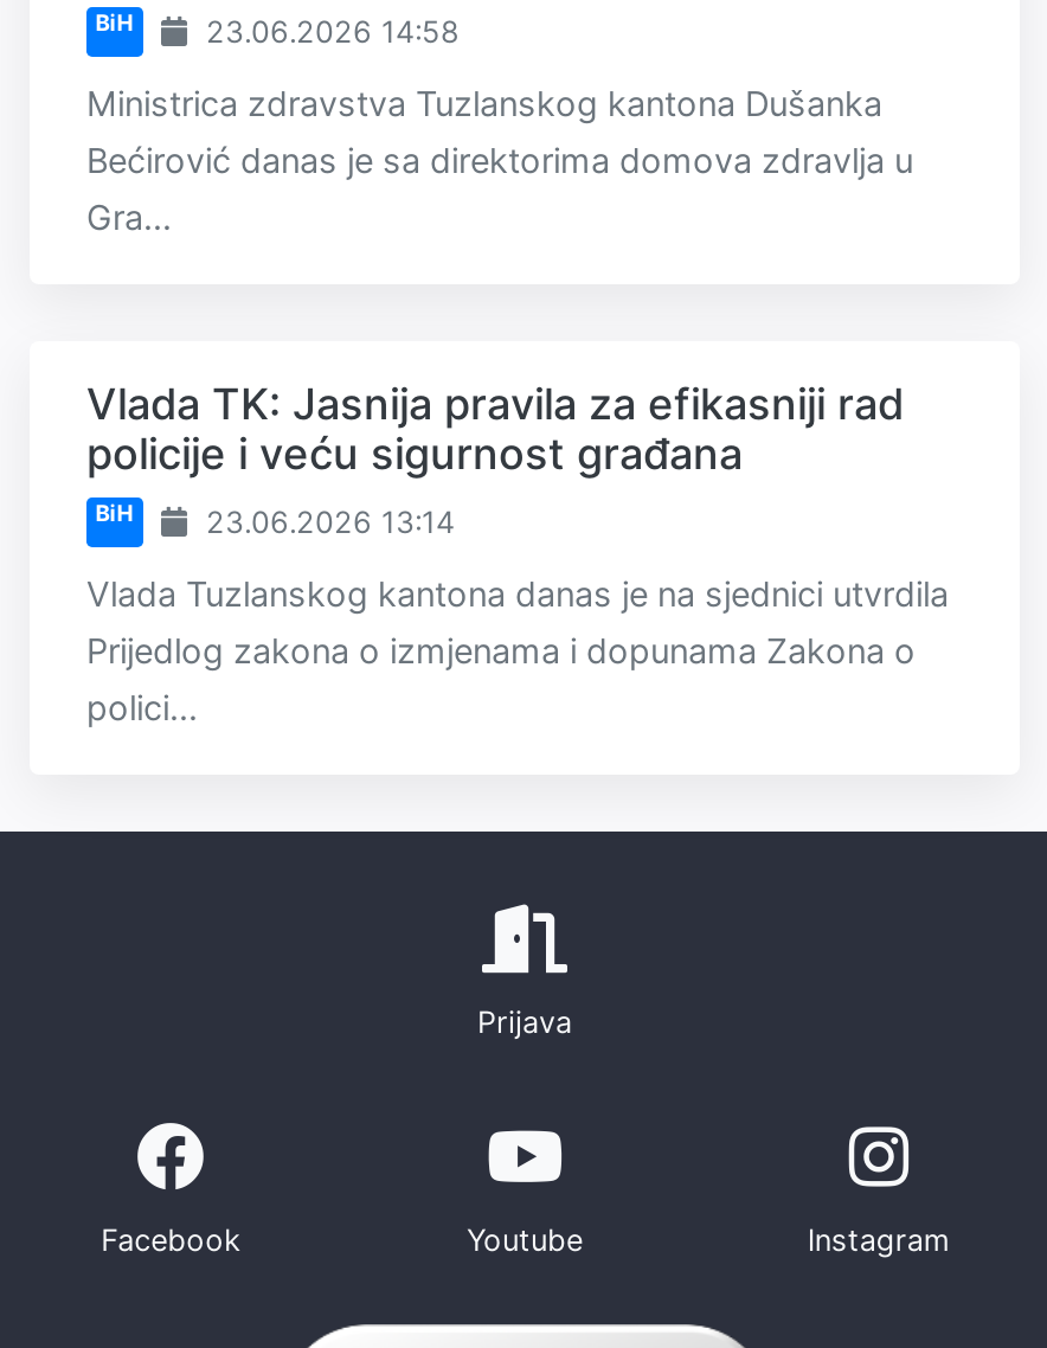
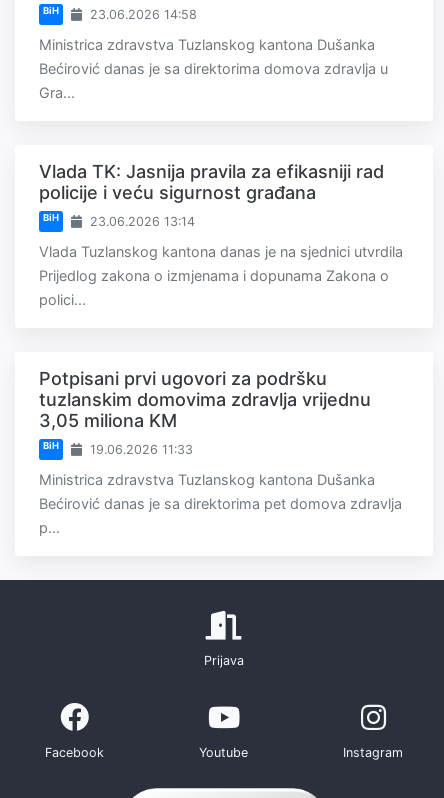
+ Potpisani prvi ugovori za podršku
+ tuzlanskim domovima zdravlja vrijednu
+ 3,05 miliona KM
+ BiH
+ 19.06.2026 11:33
+ Ministrica zdravstva Tuzlanskog kantona Dušanka
+ Bećirović danas je sa direktorima pet domova zdravlja
+ p...
